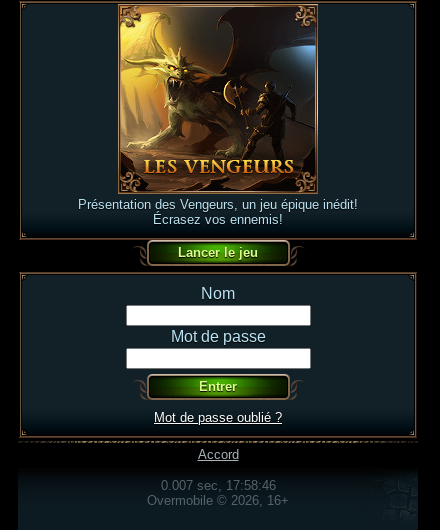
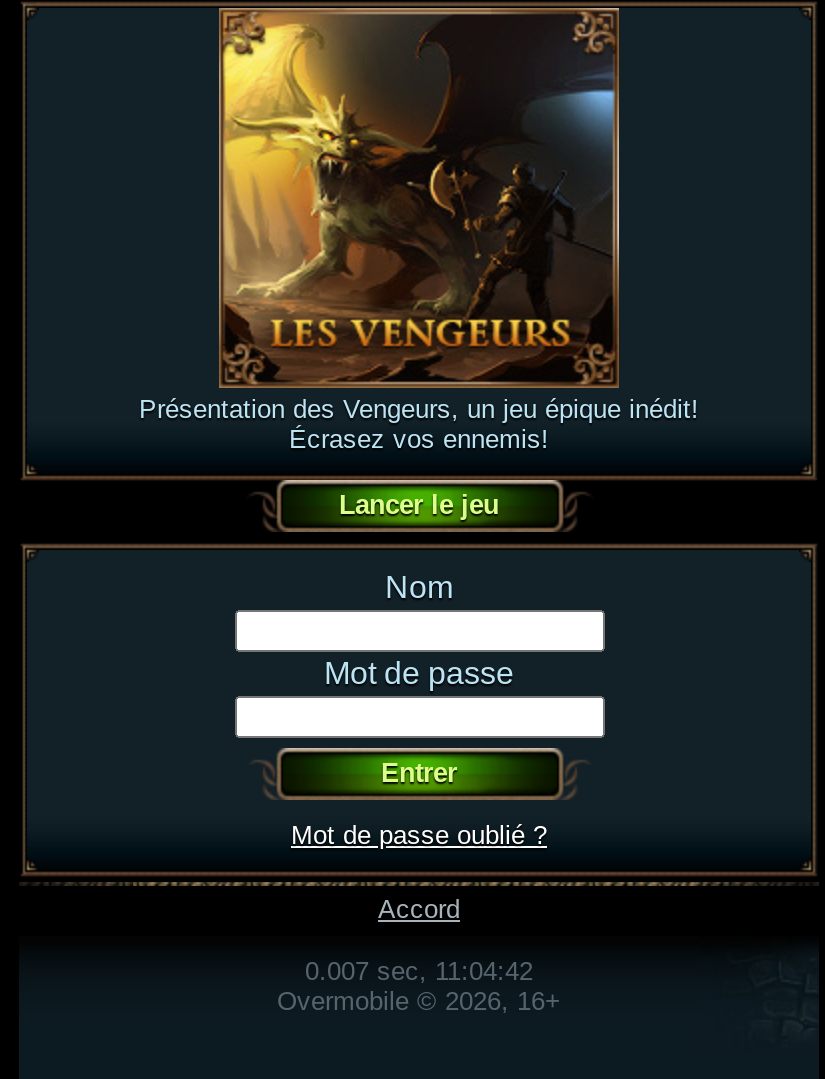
- 0.007 sec, 17:58:46
+ 0.007 sec, 11:04:42
